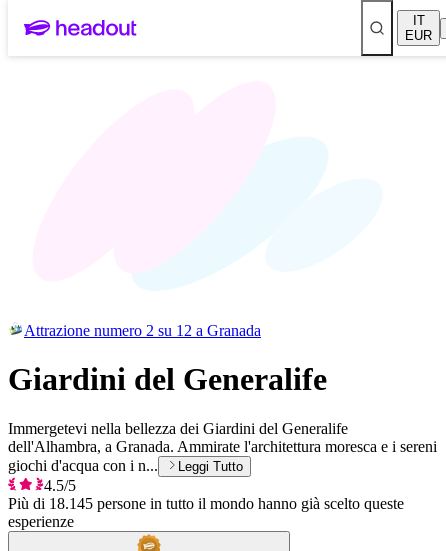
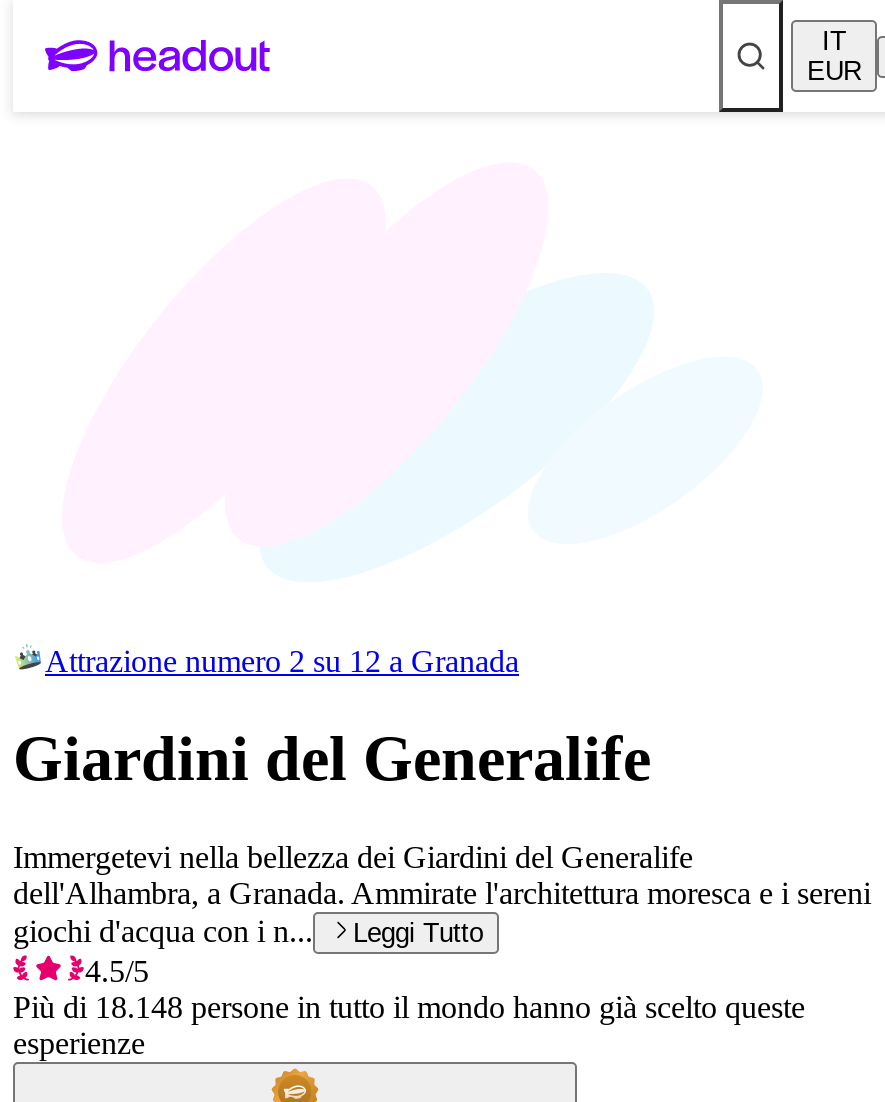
- Più di 18.145 persone in tutto il mondo hanno già scelto queste
+ Più di 18.148 persone in tutto il mondo hanno già scelto queste
